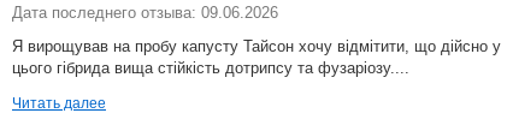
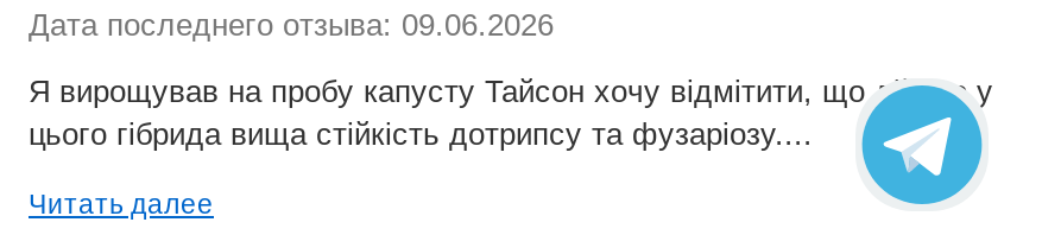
+ [image]
